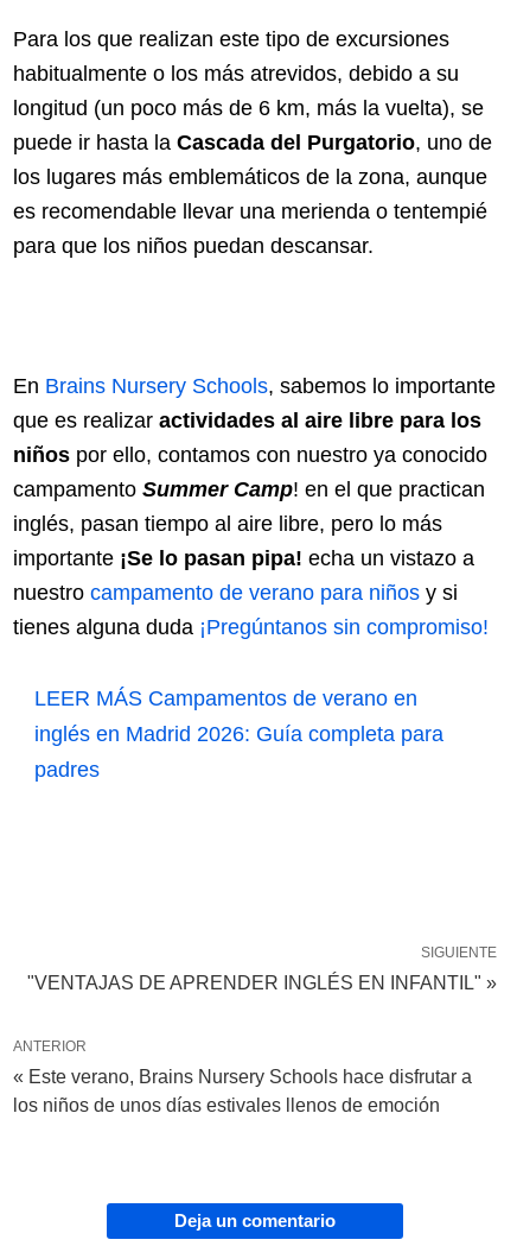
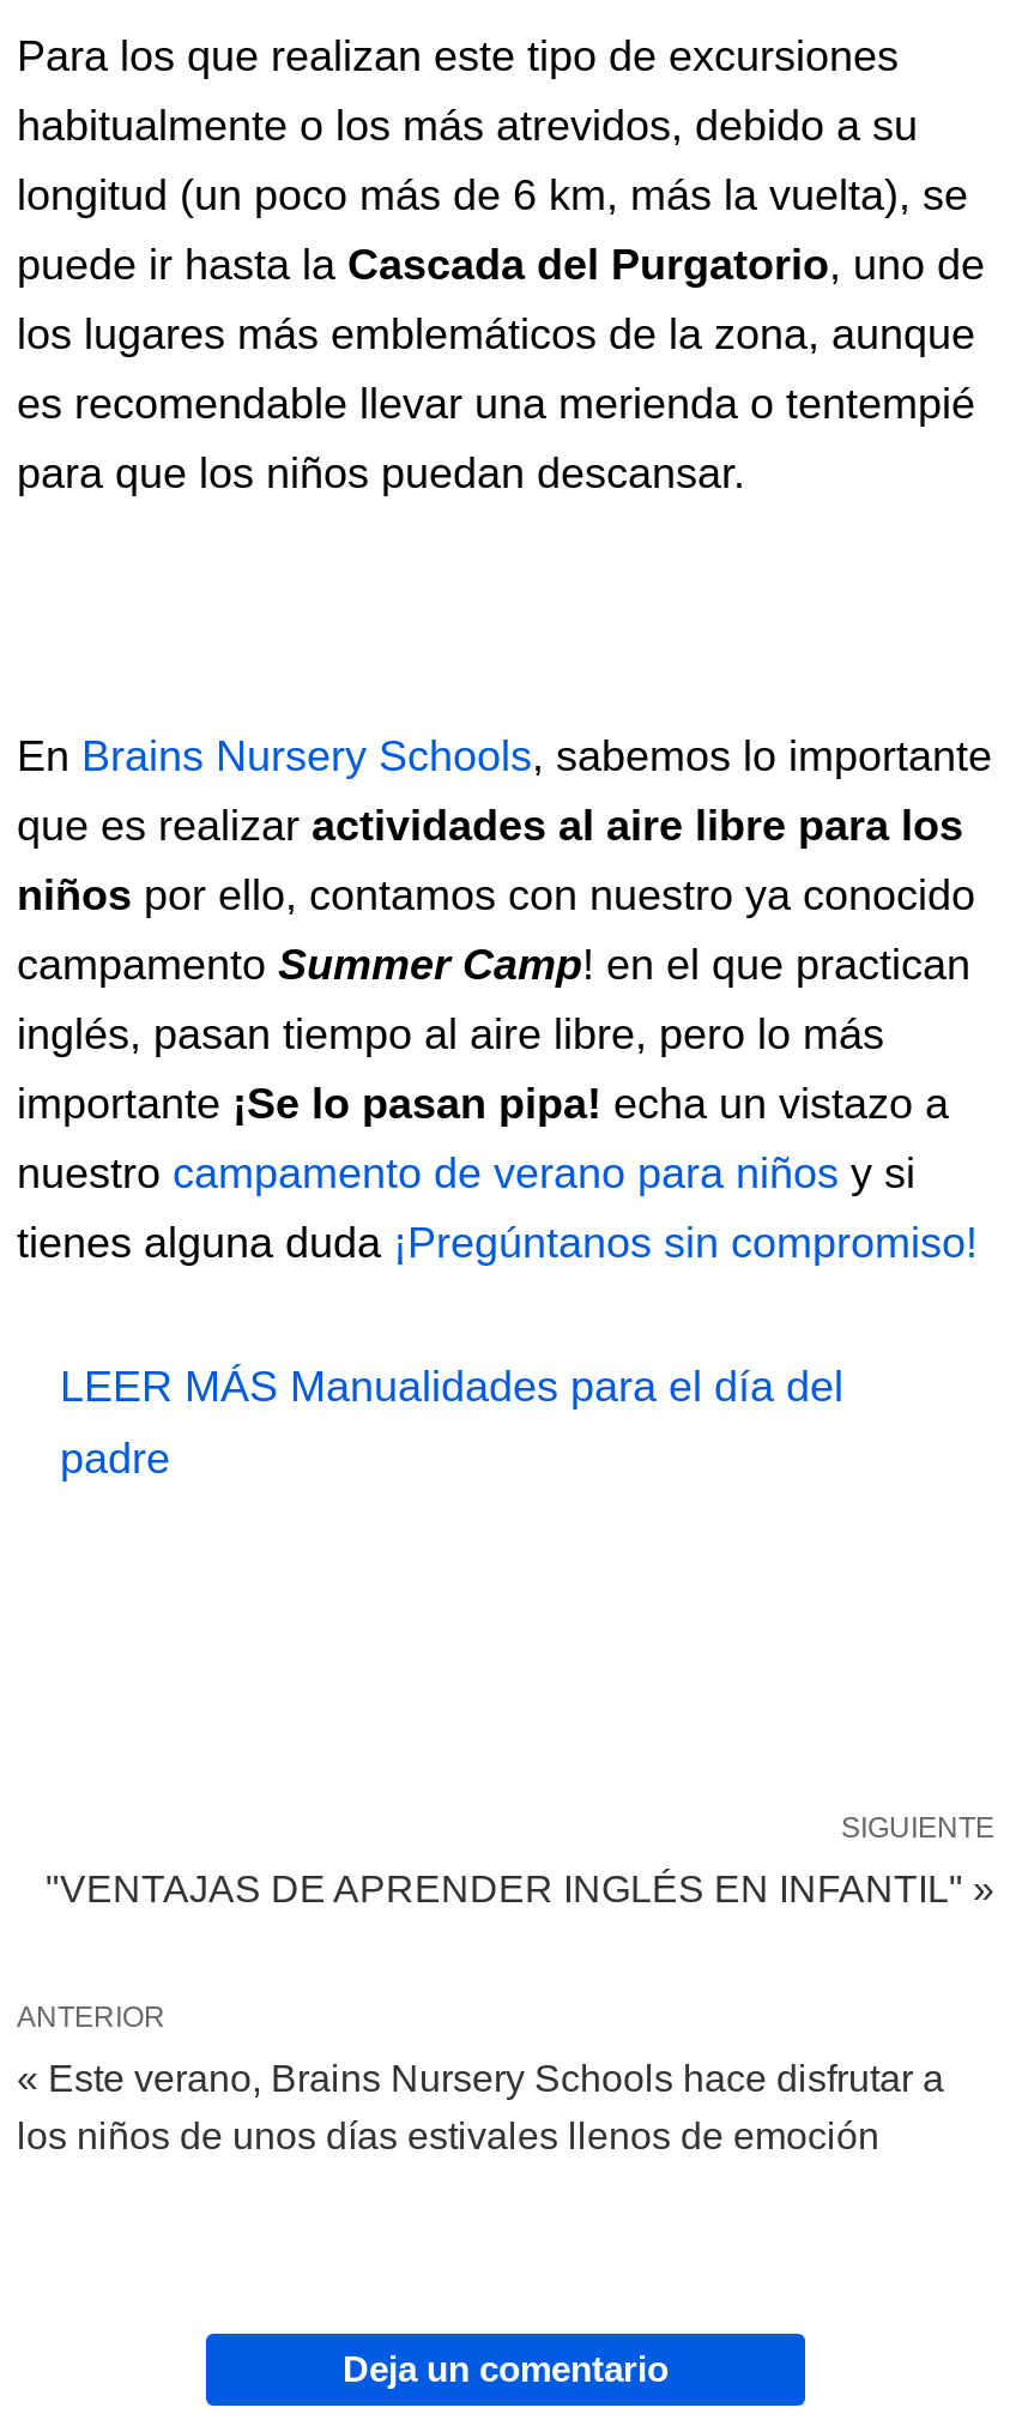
- LEER MÁS Campamentos de verano en
- inglés en Madrid 2026: Guía completa para
- padres
+ LEER MÁS Manualidades para el día del
+ padre
